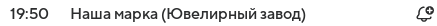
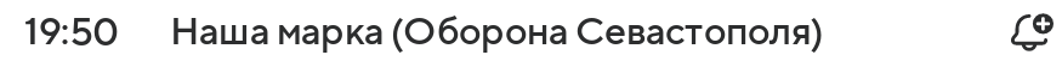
- Наша марка (Ювелирный завод)
+ Наша марка (Оборона Севастополя)
